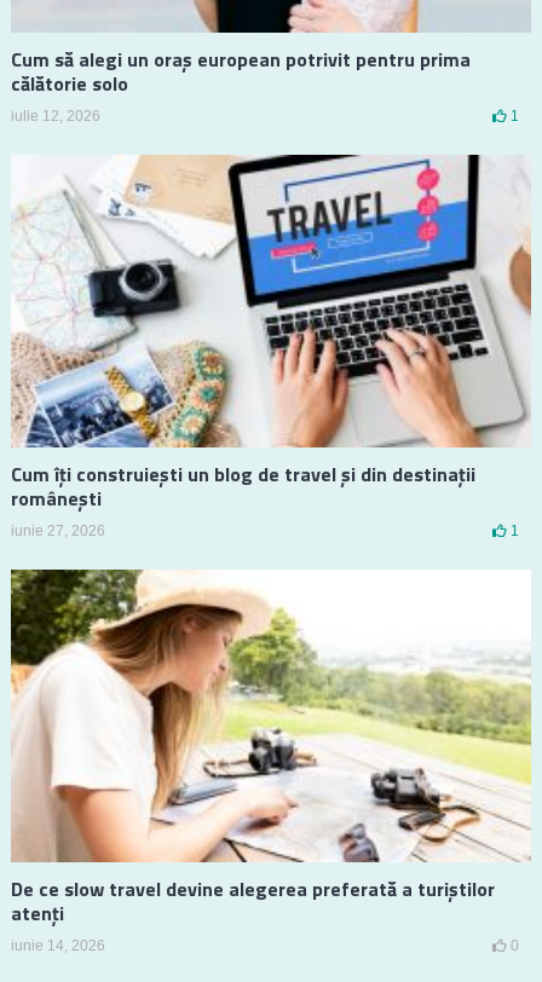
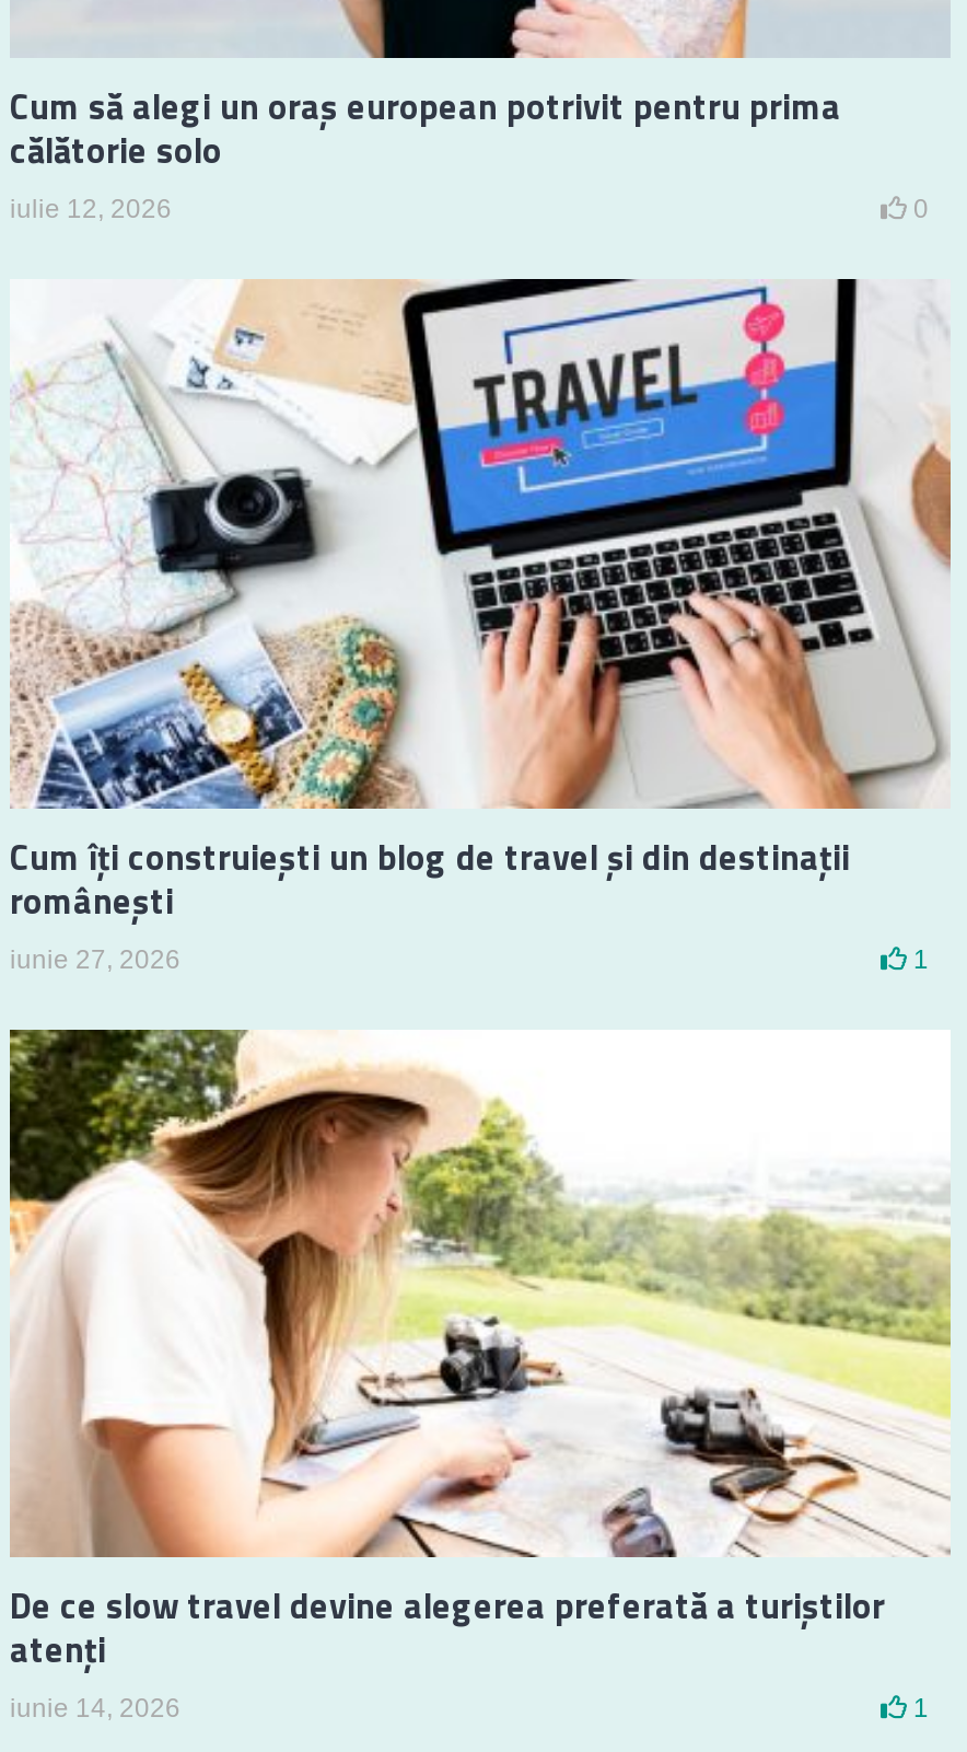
- 1
+ 0

- 0
+ 1
